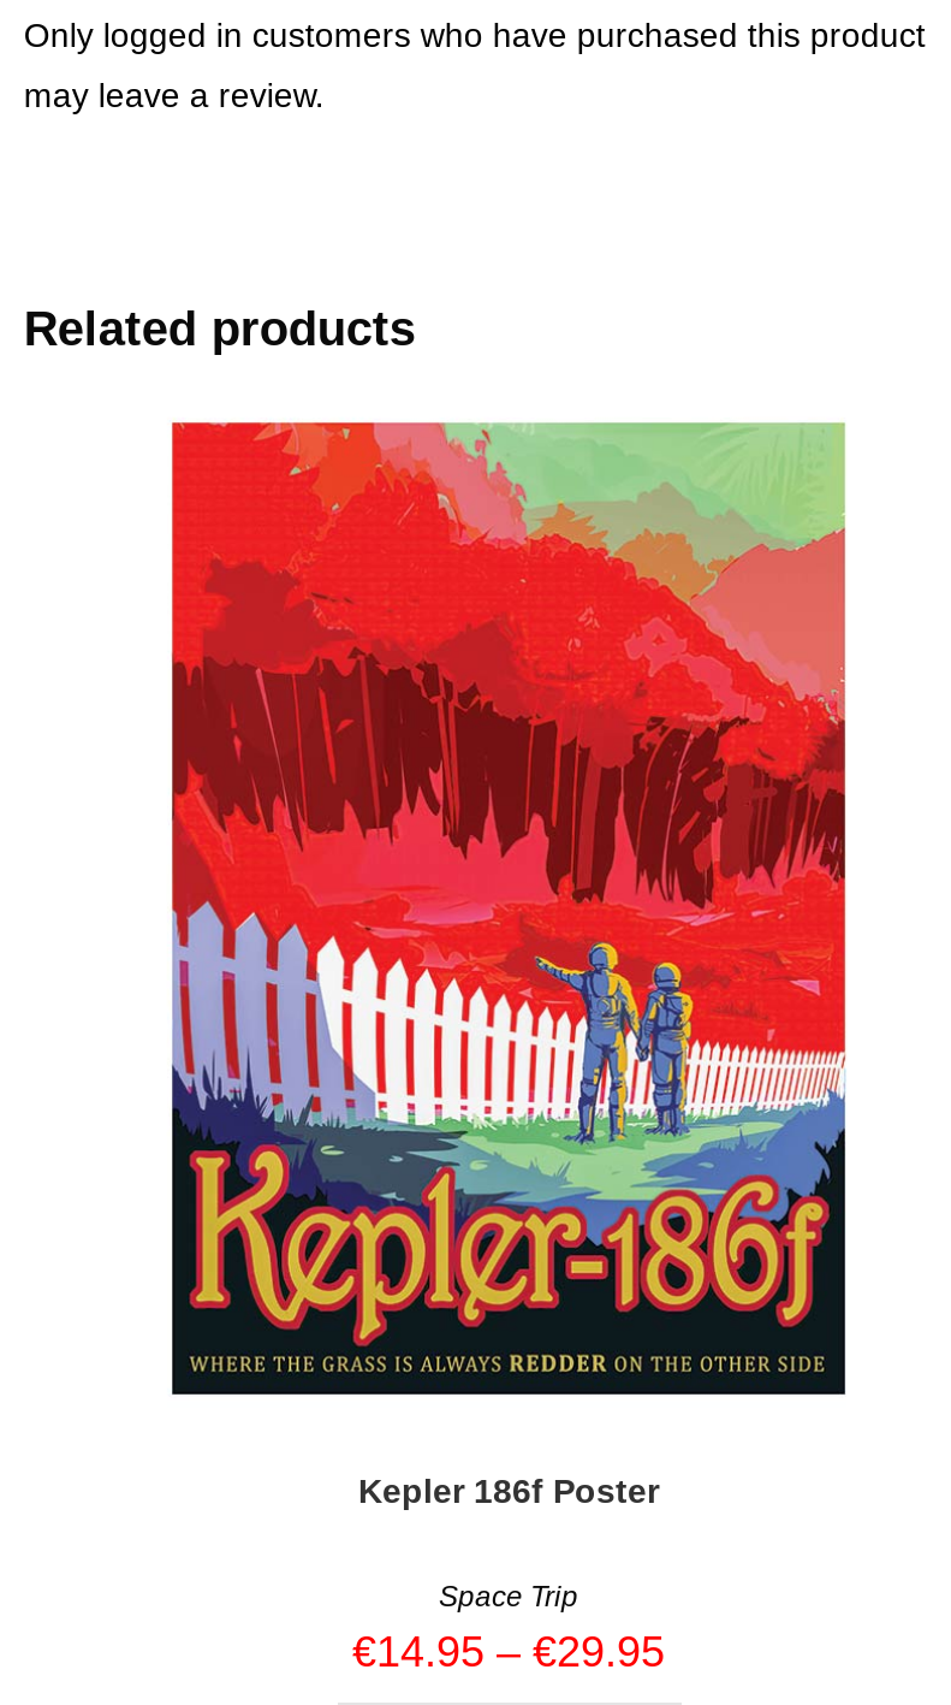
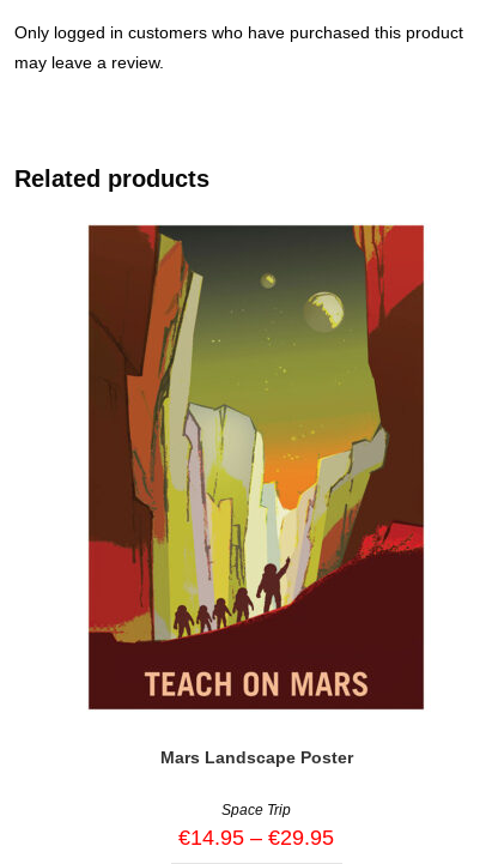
- [image]
- Kepler 186f Poster
+ [image]
+ Mars Landscape Poster
